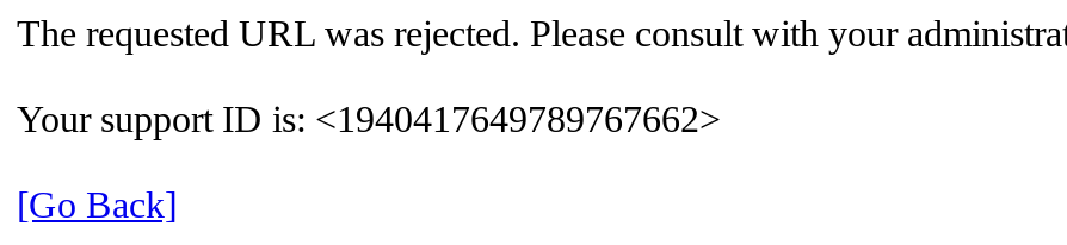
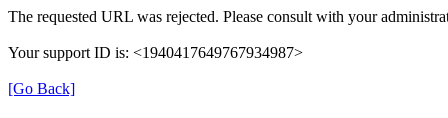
- Your support ID is: <1940417649789767662>
+ Your support ID is: <1940417649767934987>
